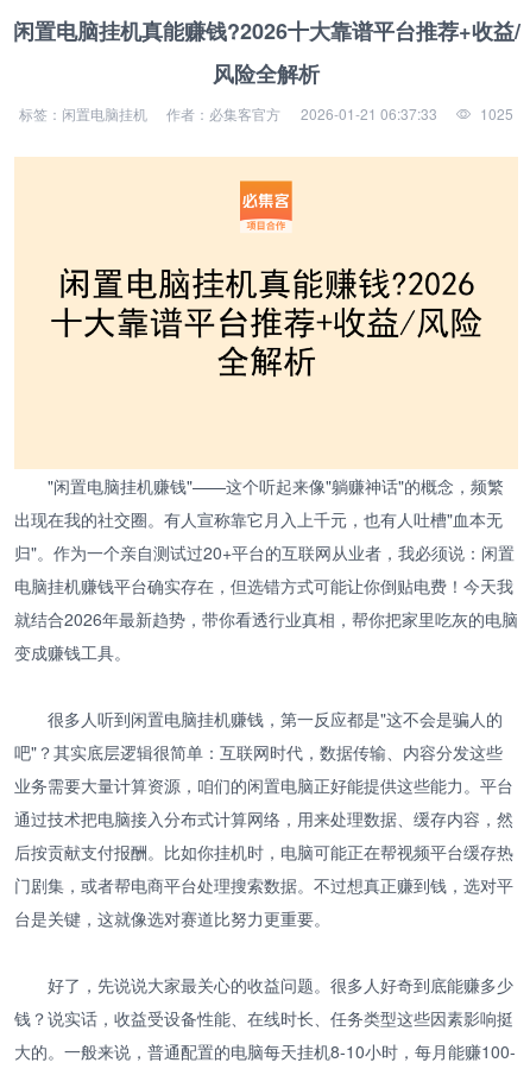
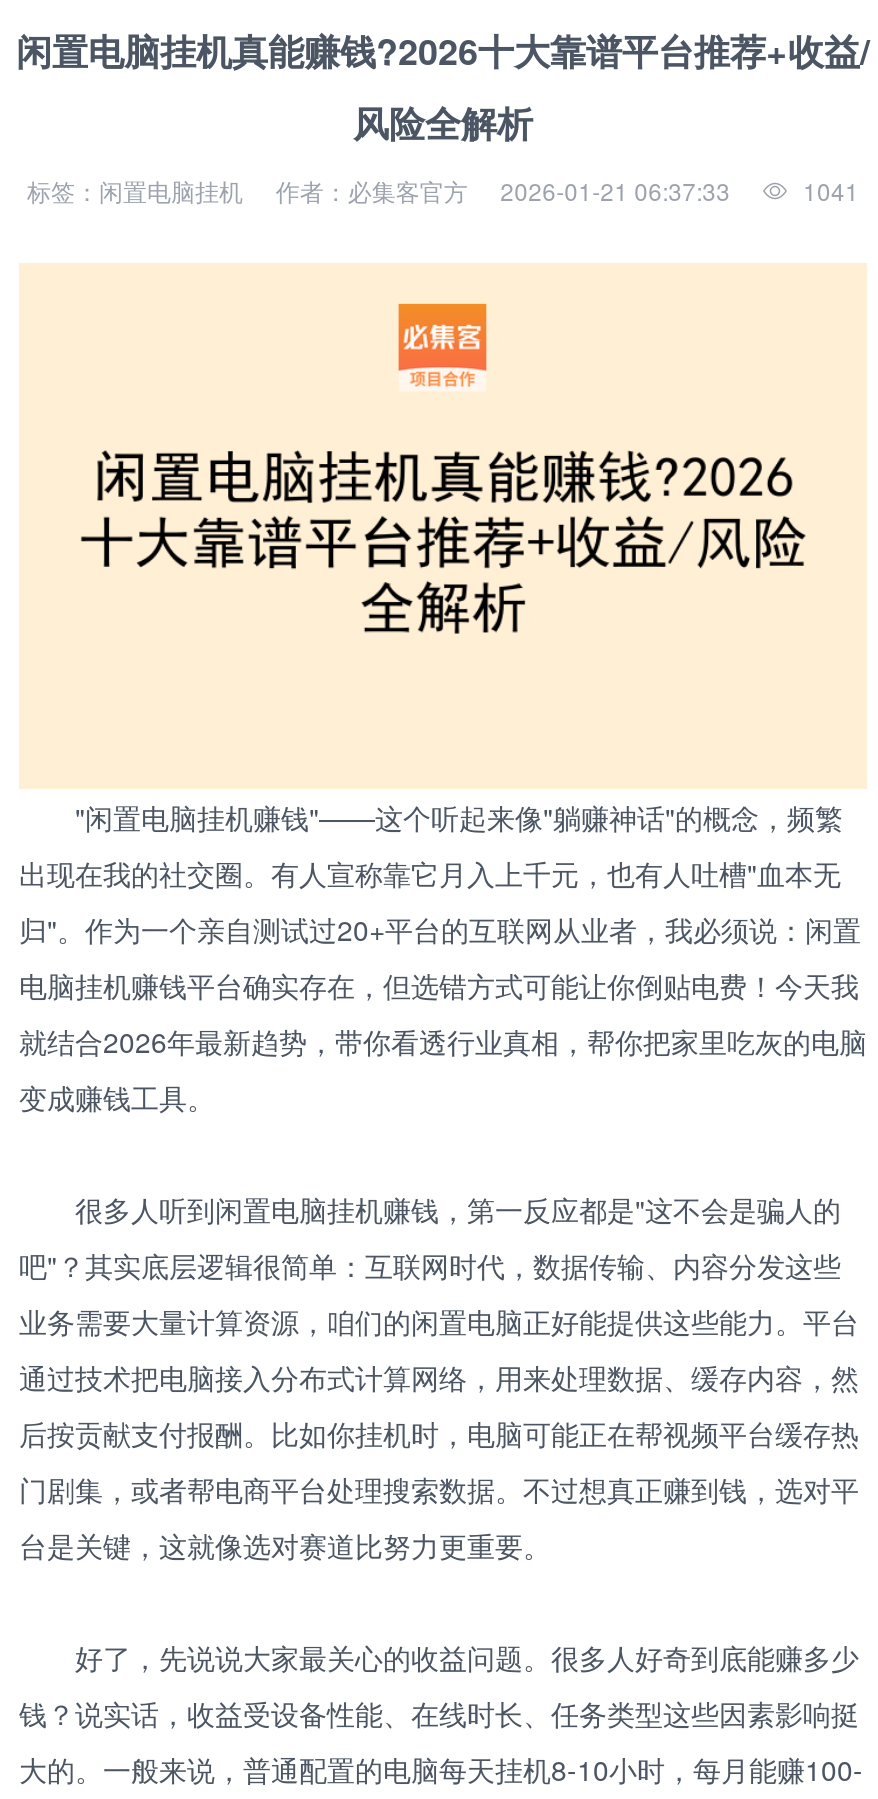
- 1025
+ 1041
